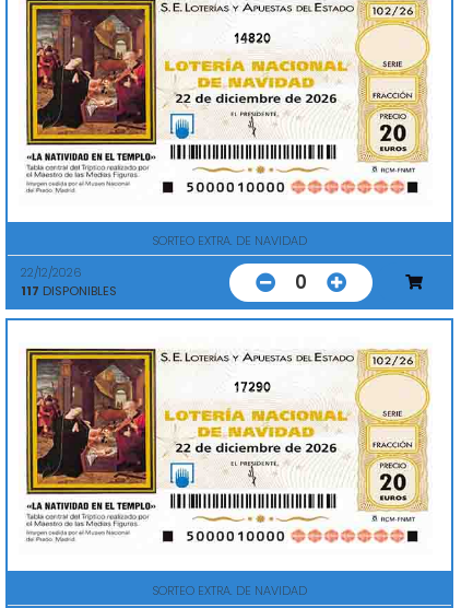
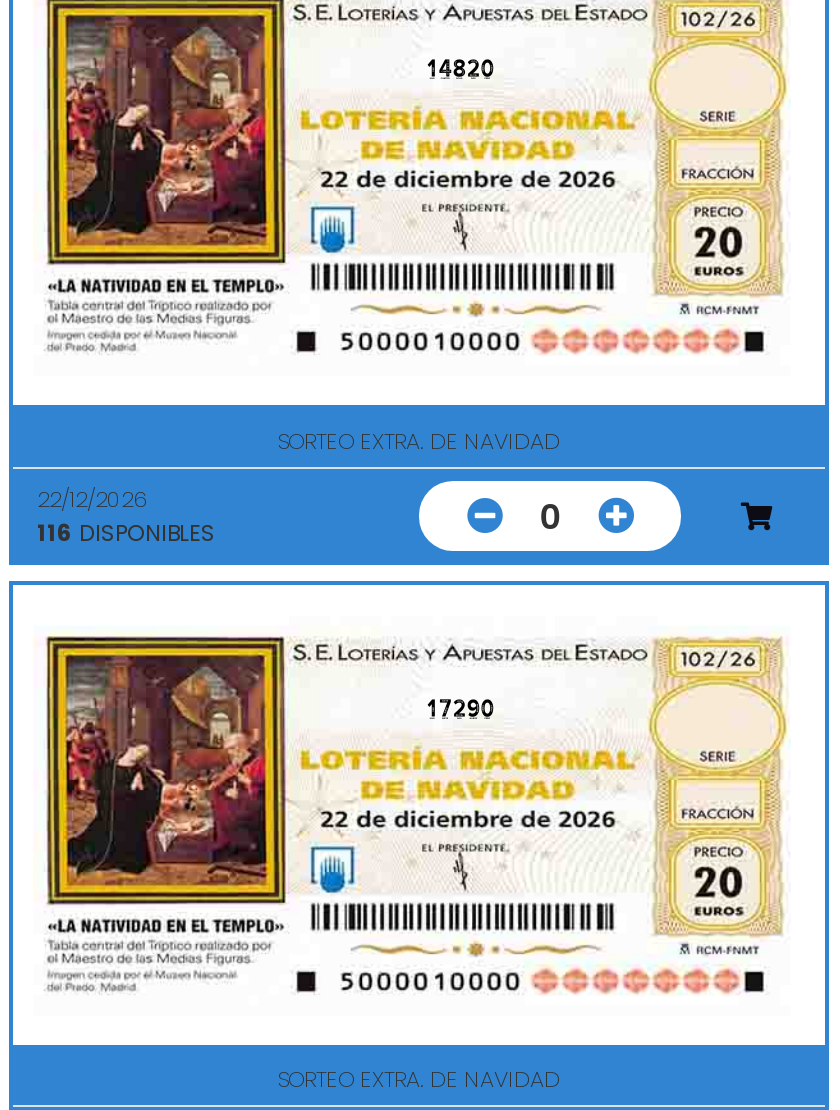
- 117 DISPONIBLES
+ 116 DISPONIBLES
